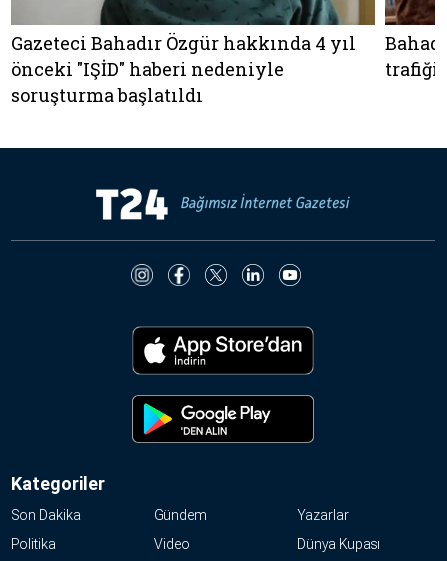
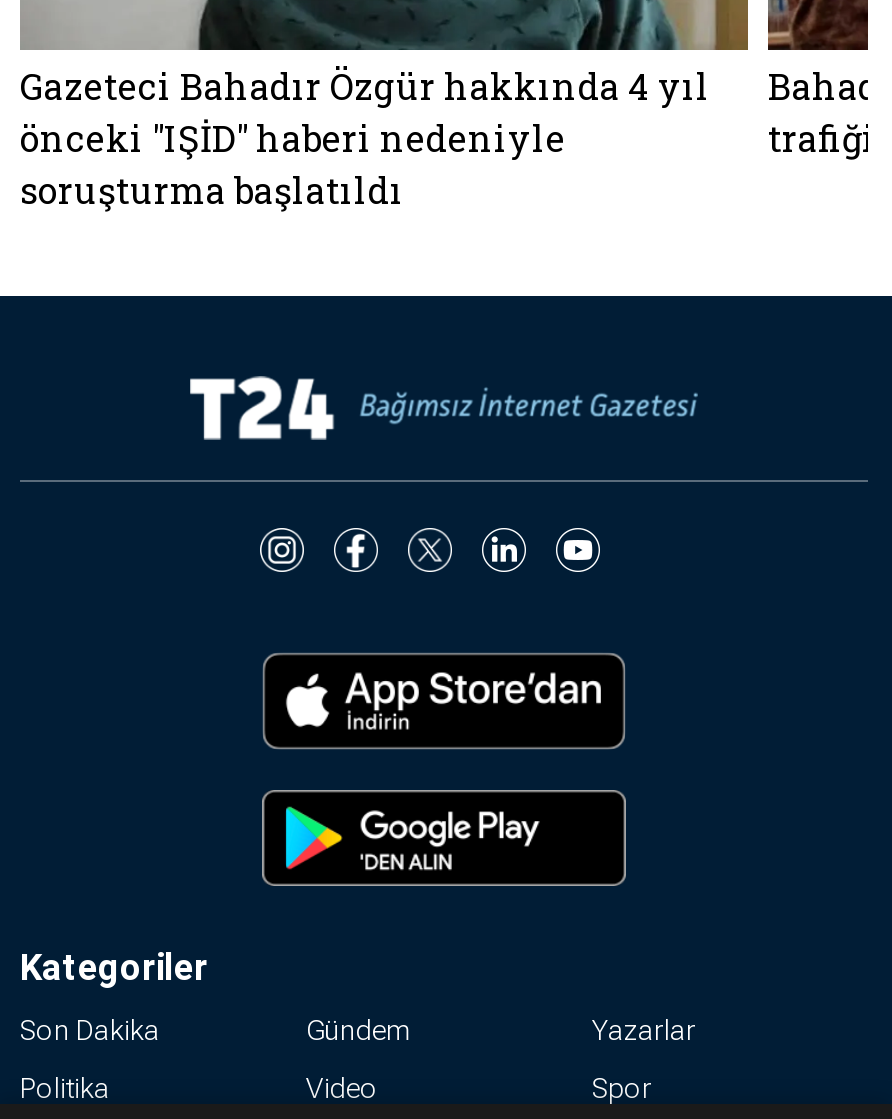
- Dünya Kupası
+ Spor
